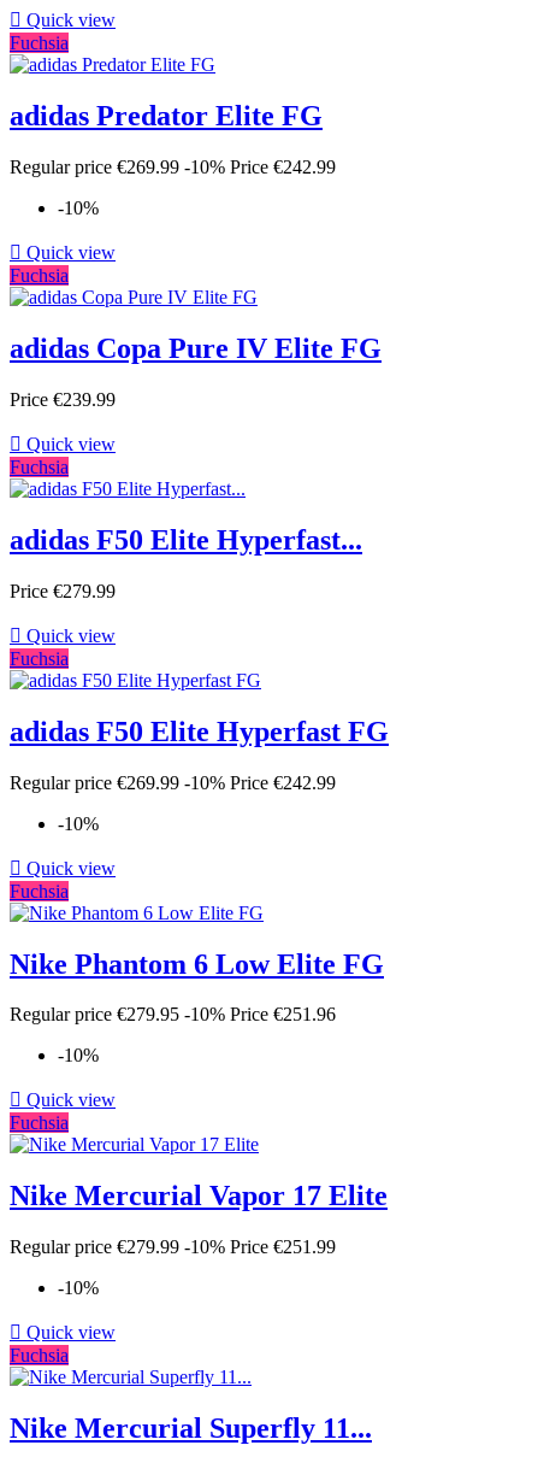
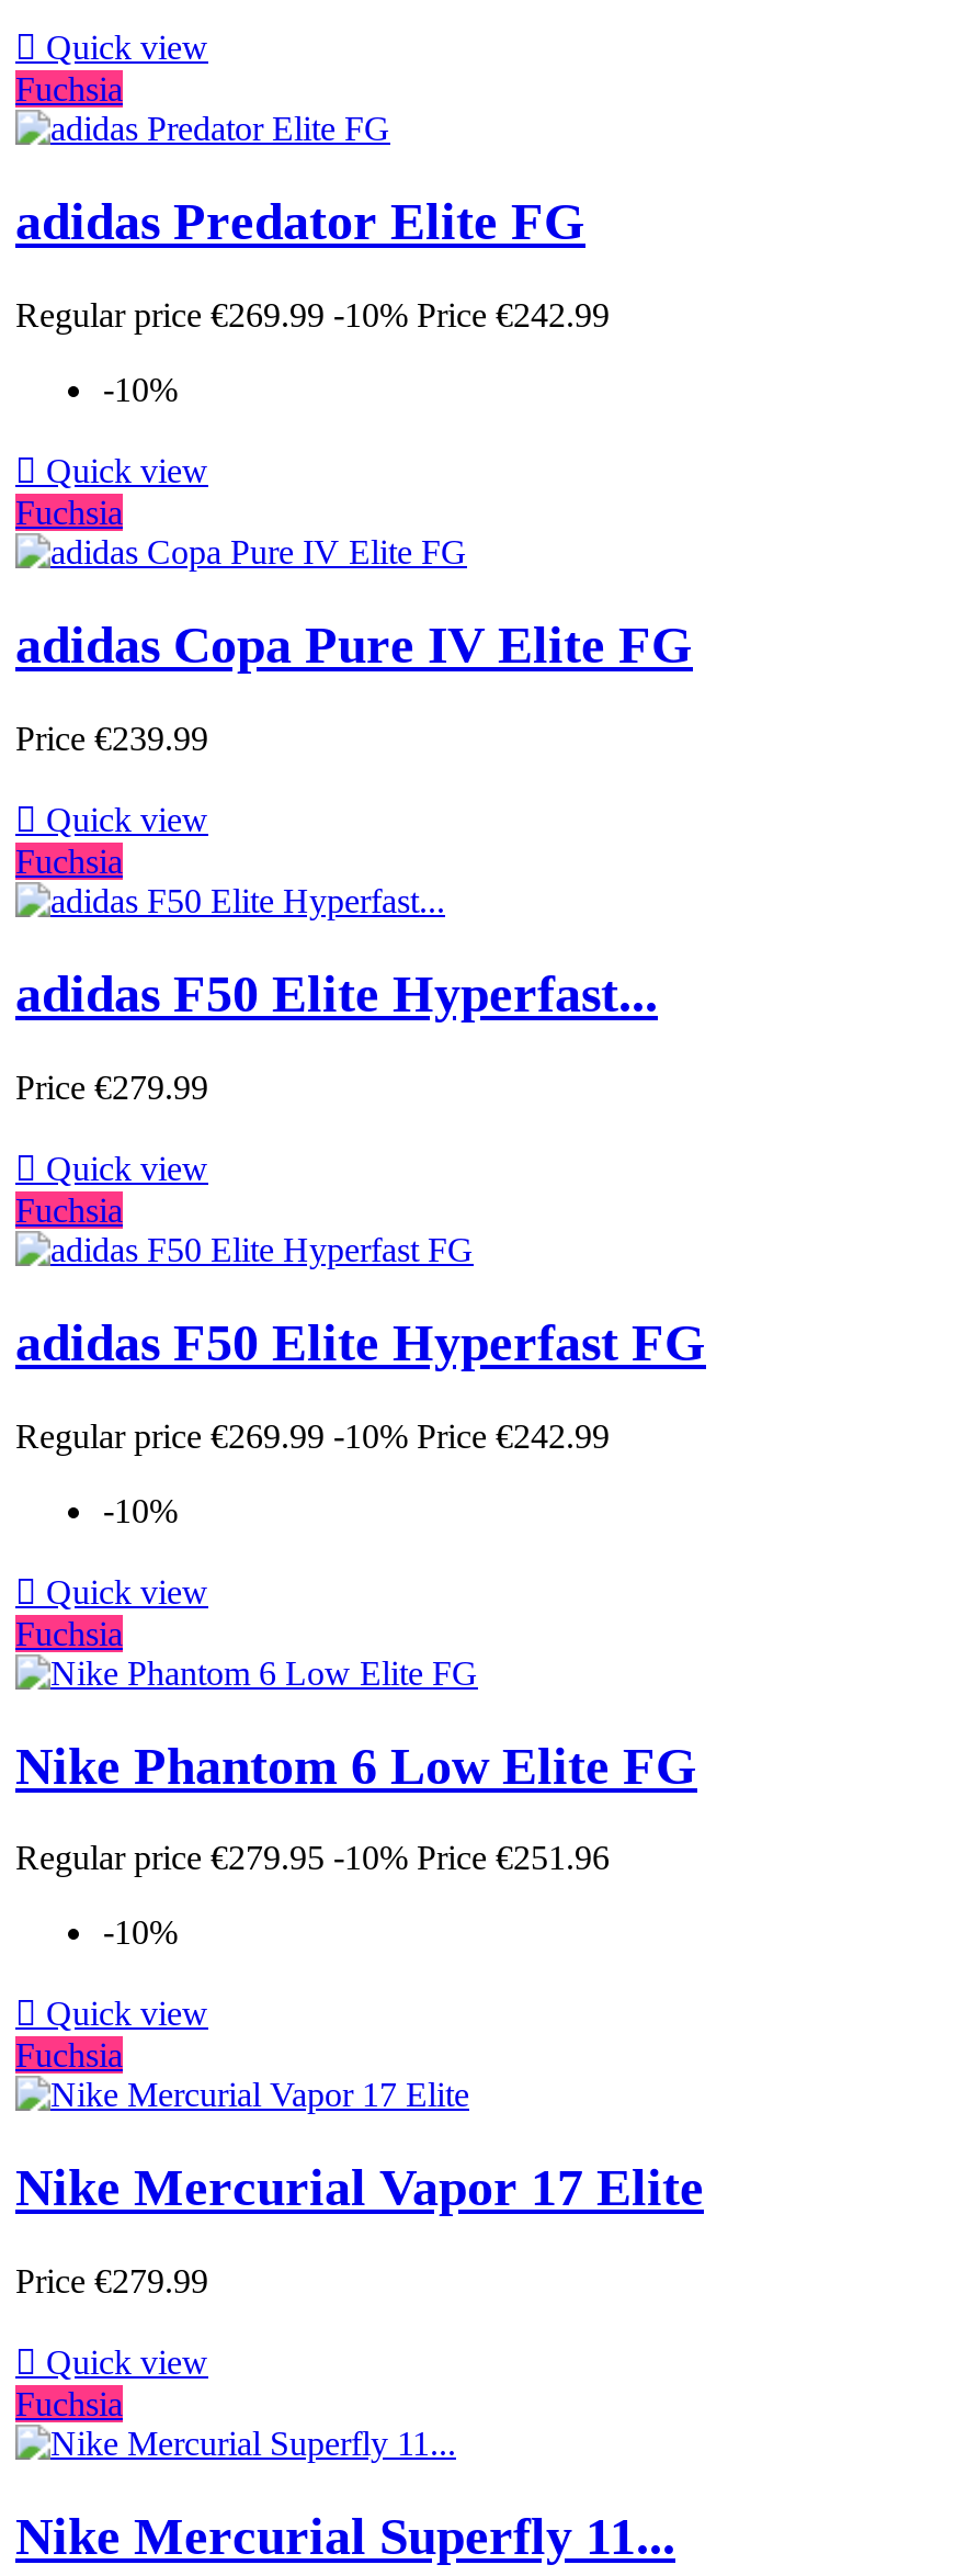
- Regular price €279.99 -10% Price €251.99
- -10%
+ Price €279.99
